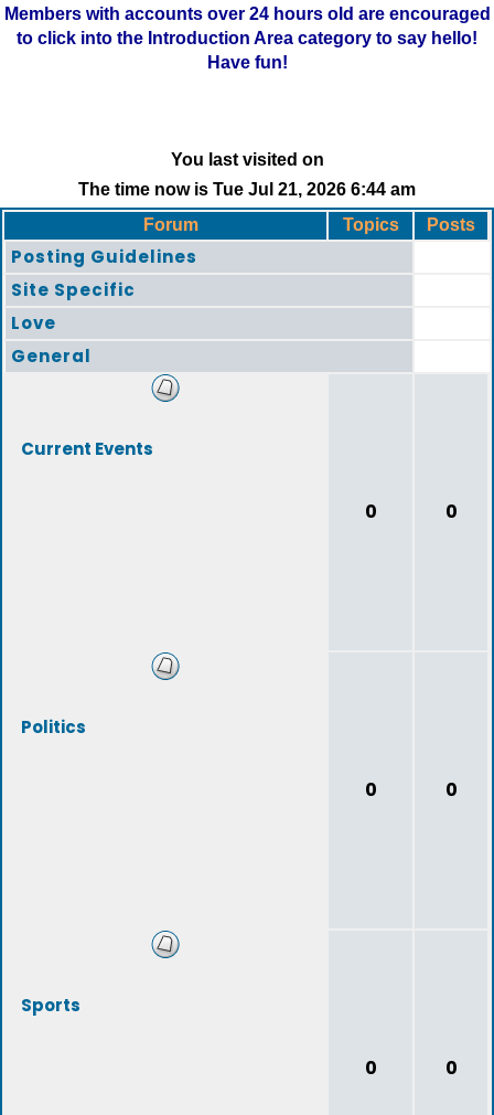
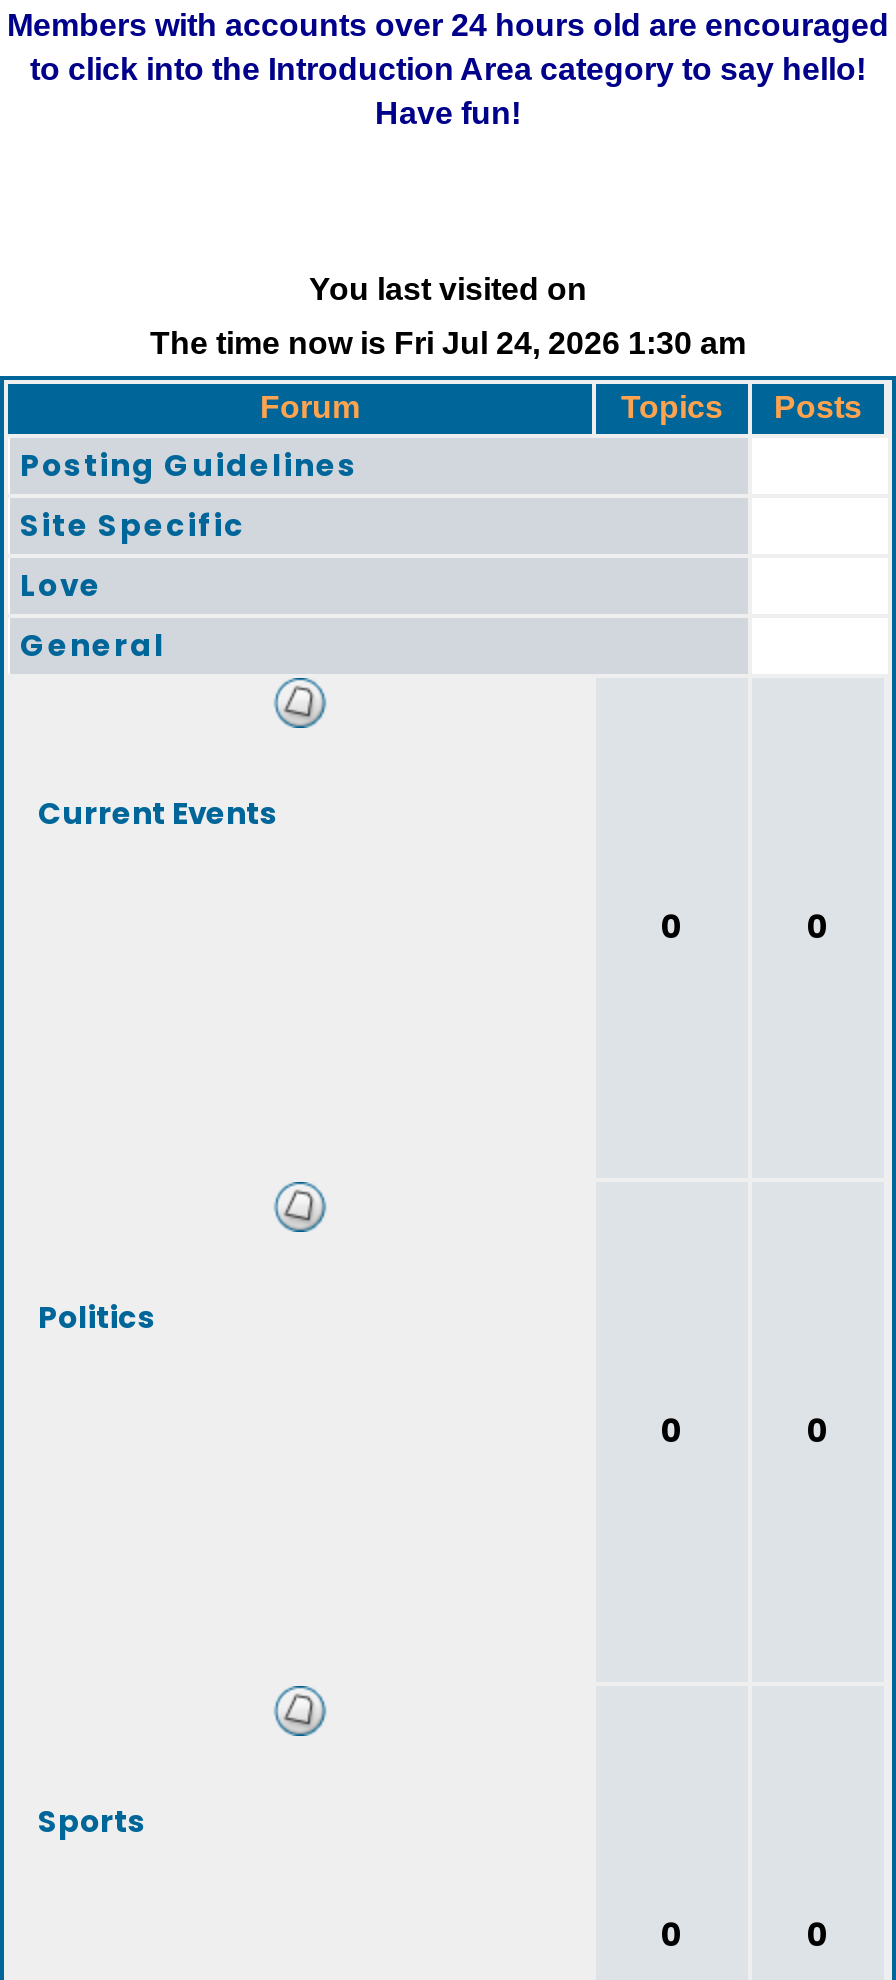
- The time now is Tue Jul 21, 2026 6:44 am
+ The time now is Fri Jul 24, 2026 1:30 am
